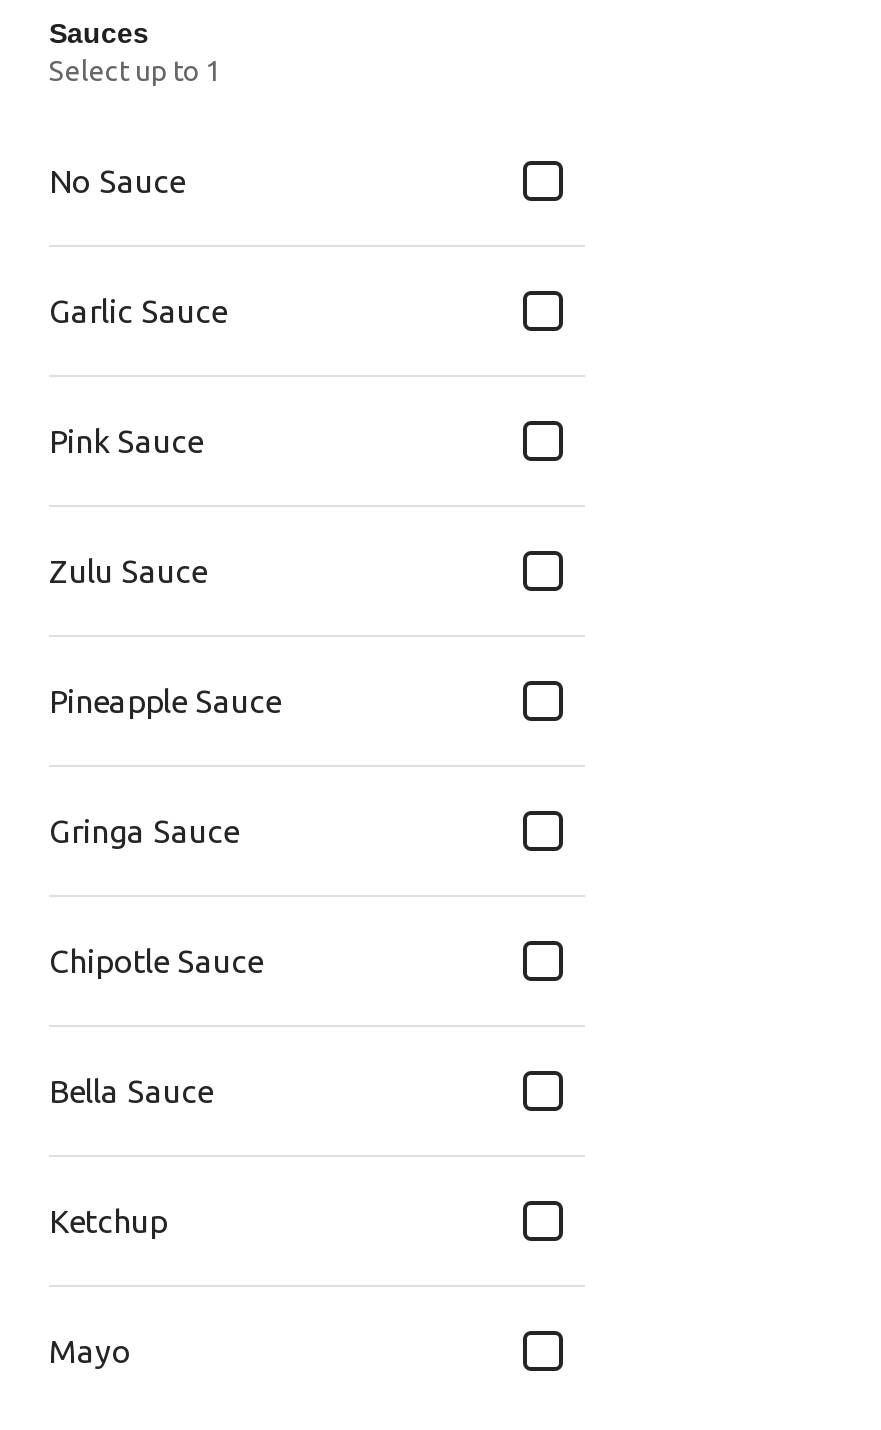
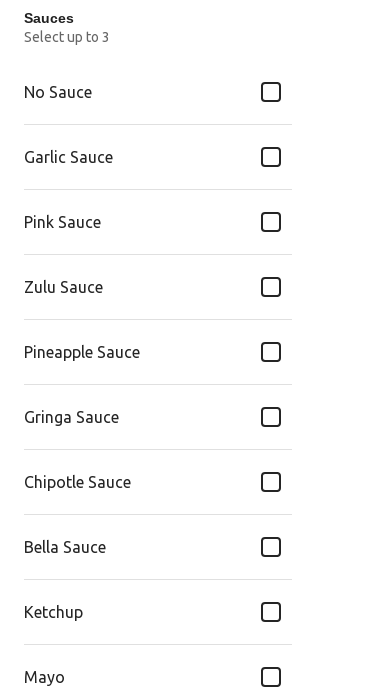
- Select up to 1
+ Select up to 3
